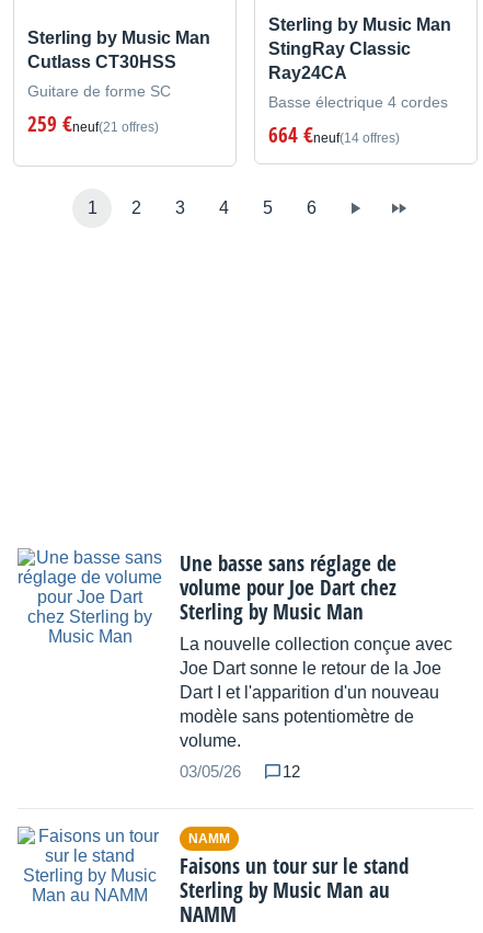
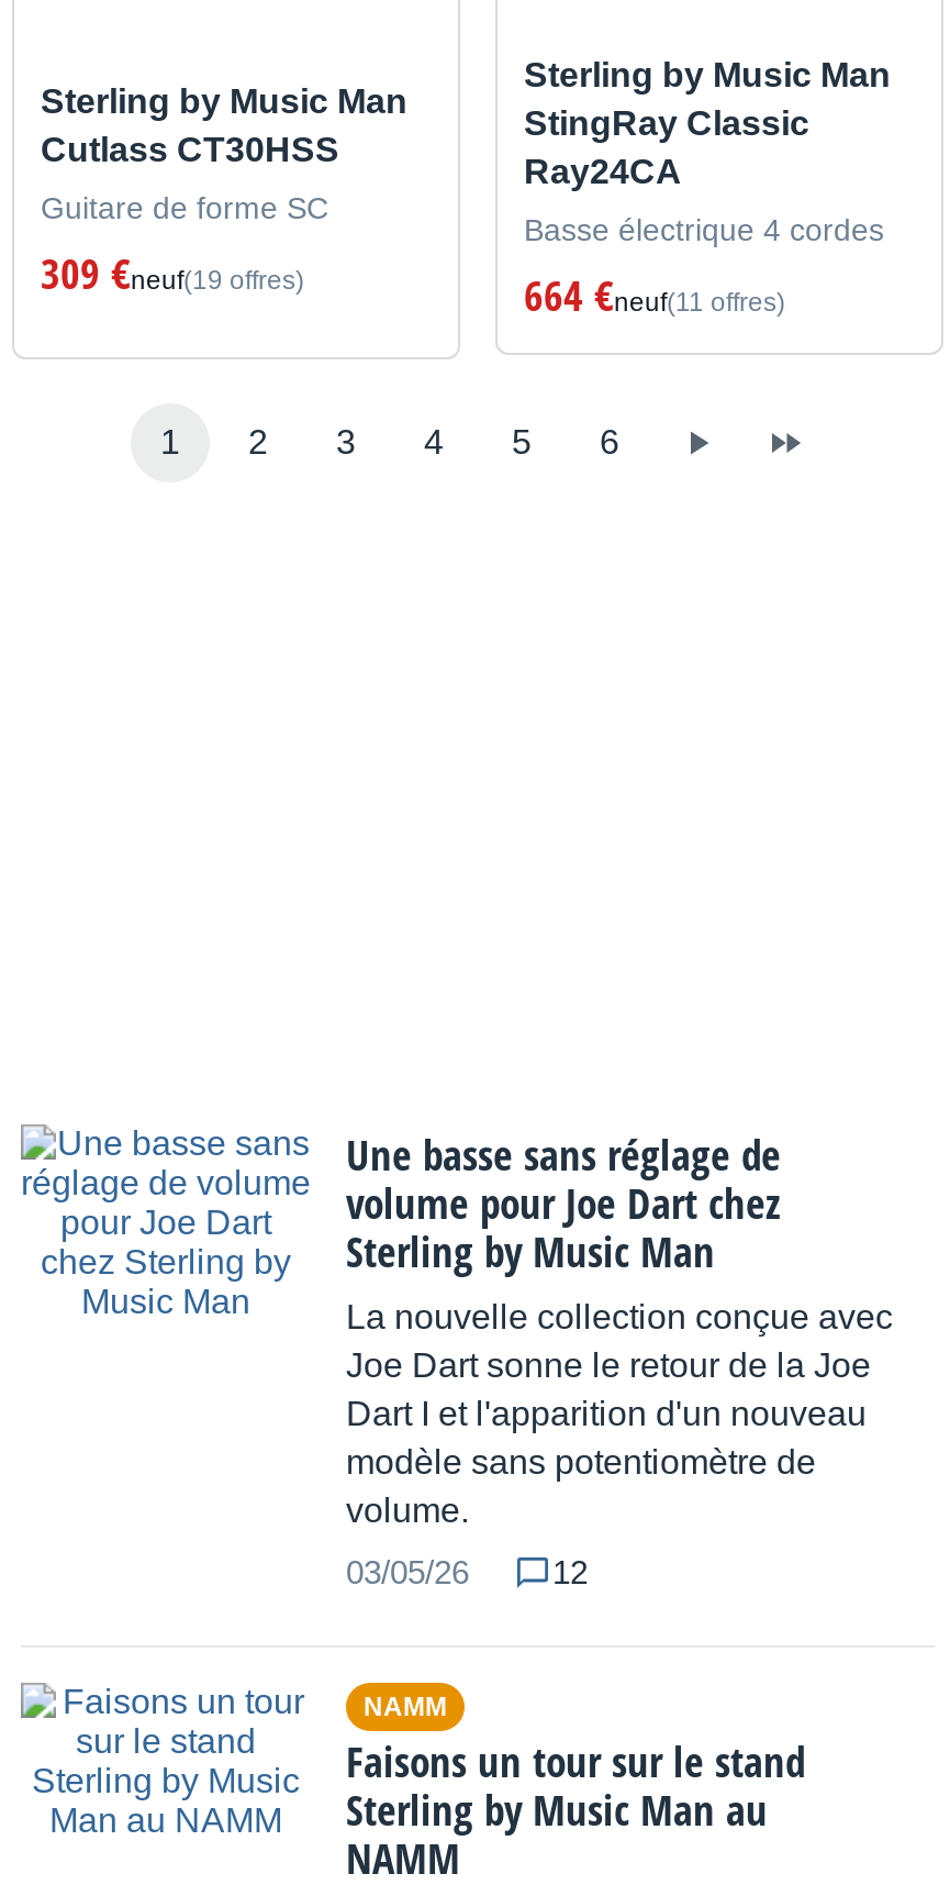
- 259 €neuf(21 offres)
+ 309 €neuf(19 offres)

- 664 €neuf(14 offres)
+ 664 €neuf(11 offres)
